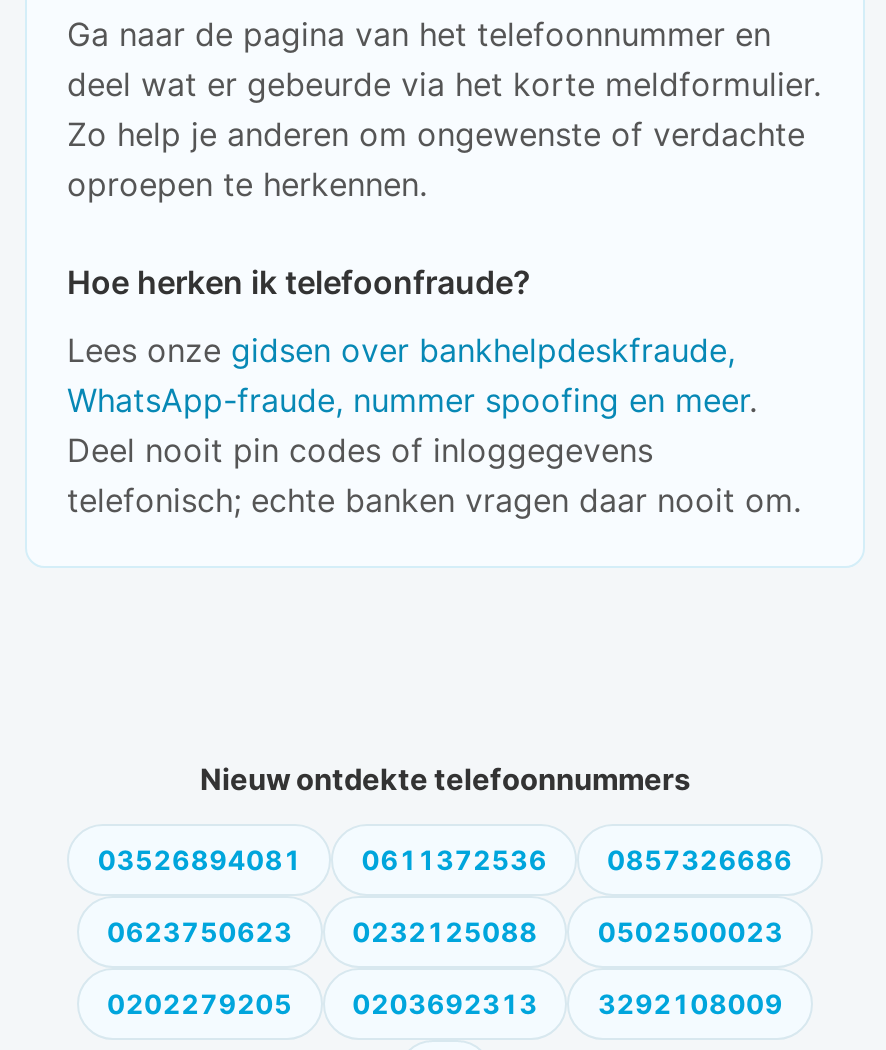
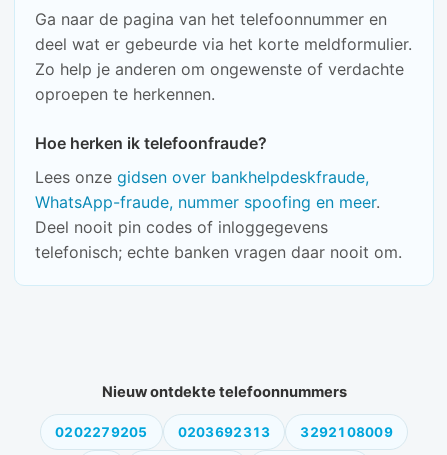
- 03526894081
- 0611372536
- 0857326686
- 0623750623
- 0232125088
- 0502500023
